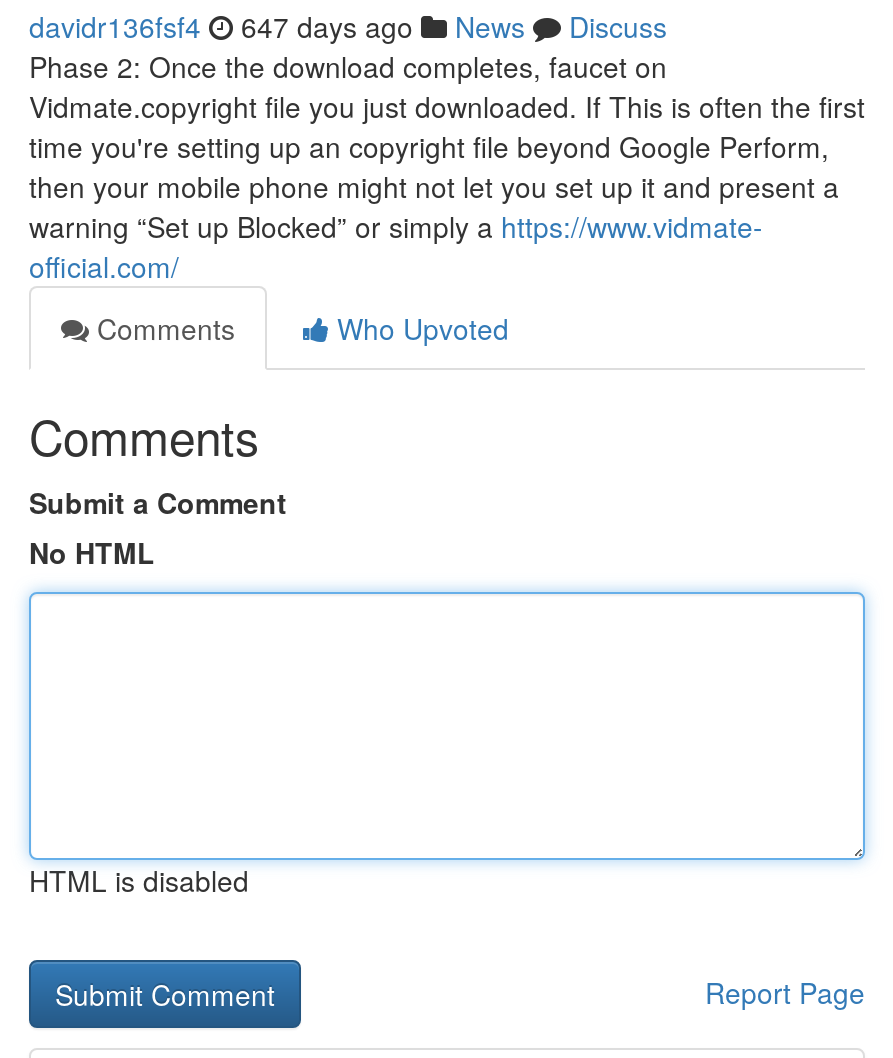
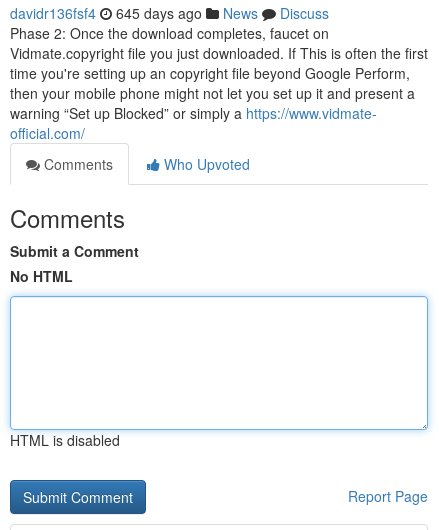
- davidr136fsf4 647 days ago News Discuss
+ davidr136fsf4 645 days ago News Discuss
